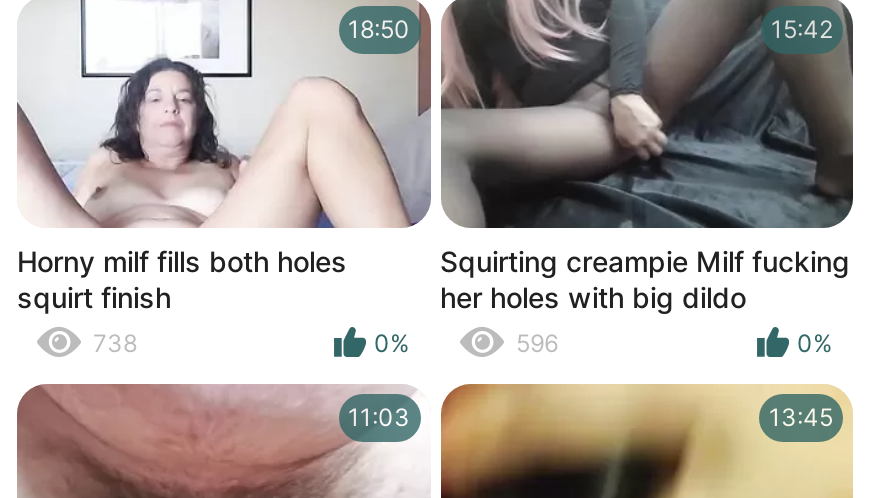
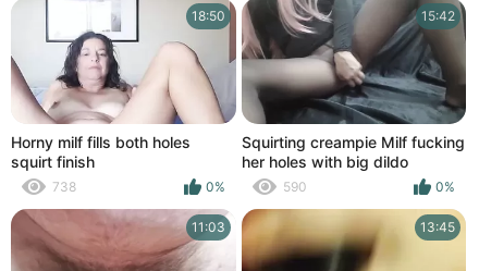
- 596
+ 590
